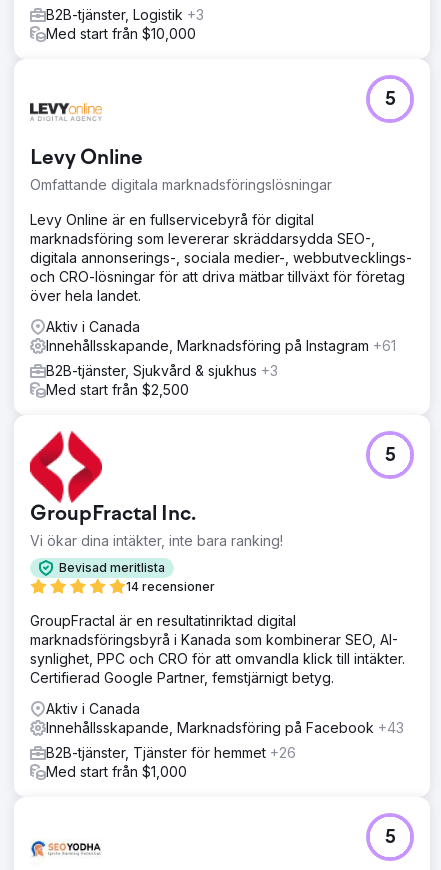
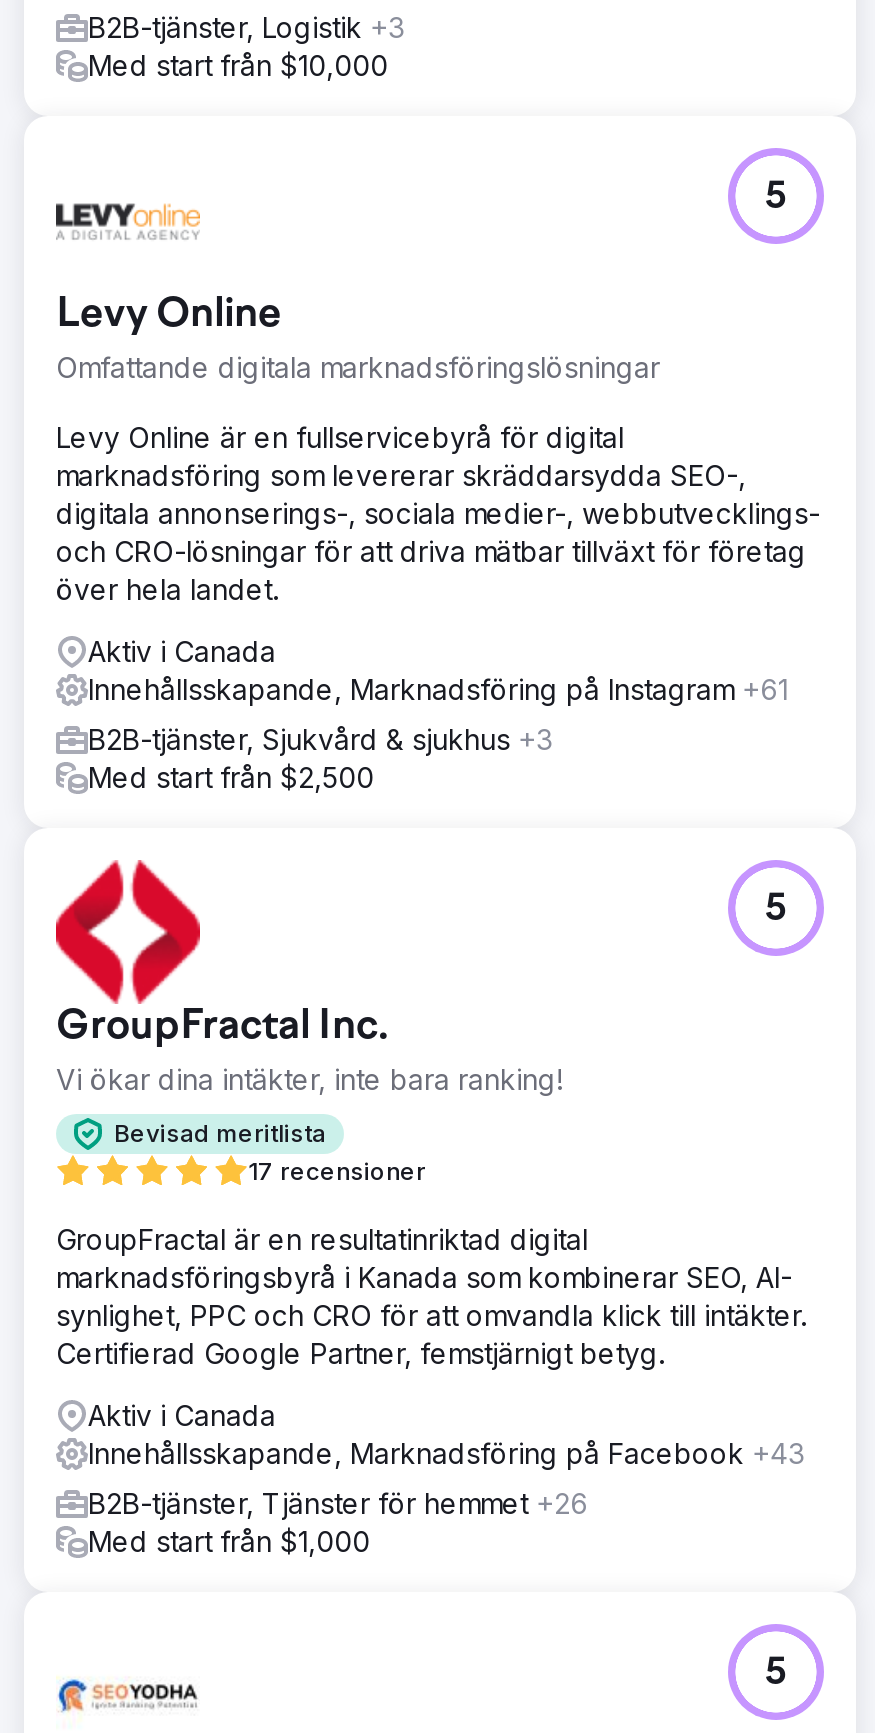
- 14 recensioner
+ 17 recensioner
